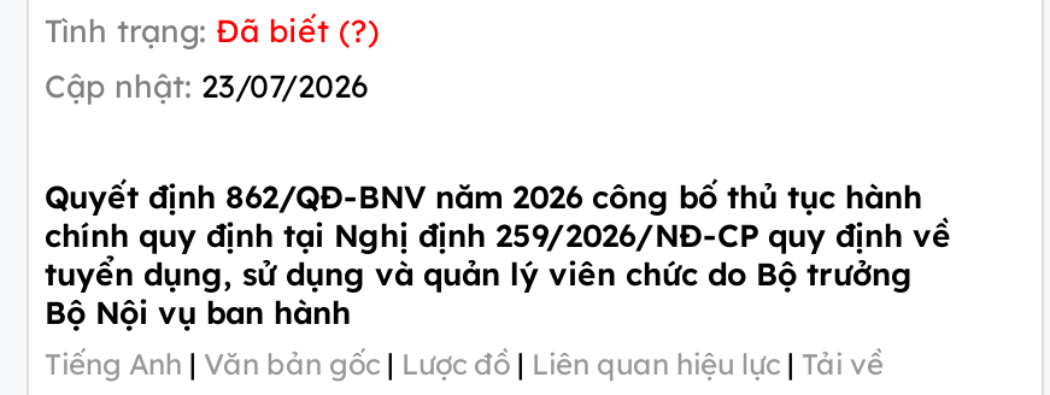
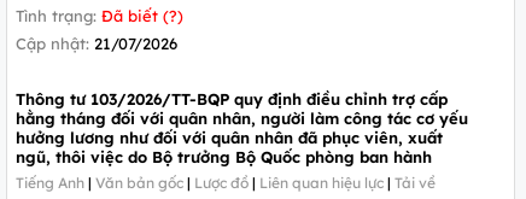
- Cập nhật: 23/07/2026
+ Cập nhật: 21/07/2026

- Quyết định 862/QĐ-BNV năm 2026 công bố thủ tục hành
- chính quy định tại Nghị định 259/2026/NĐ-CP quy định về
- tuyển dụng, sử dụng và quản lý viên chức do Bộ trưởng
- Bộ Nội vụ ban hành
+ Thông tư 103/2026/TT-BQP quy định điều chỉnh trợ cấp
+ hằng tháng đối với quân nhân, người làm công tác cơ yếu
+ hưởng lương như đối với quân nhân đã phục viên, xuất
+ ngũ, thôi việc do Bộ trưởng Bộ Quốc phòng ban hành
